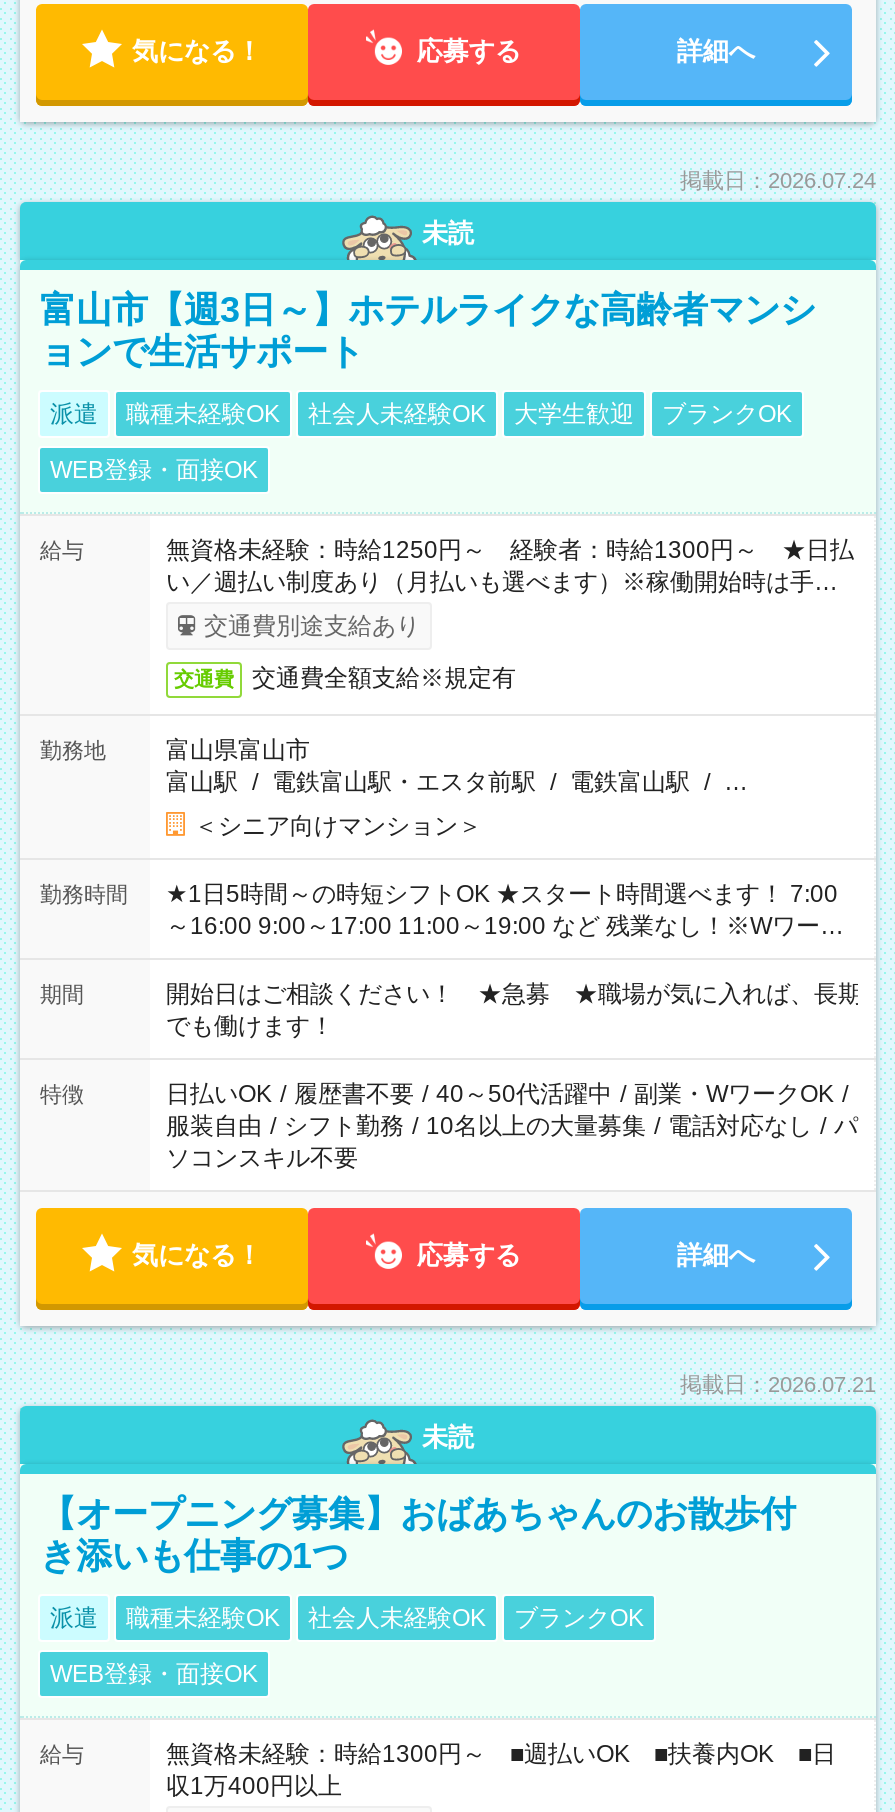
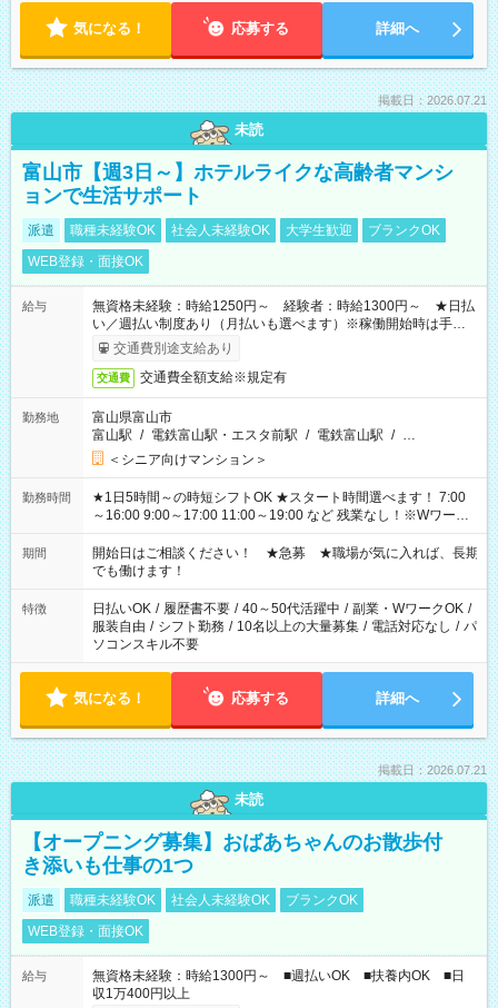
- 掲載日：2026.07.24
+ 掲載日：2026.07.21
